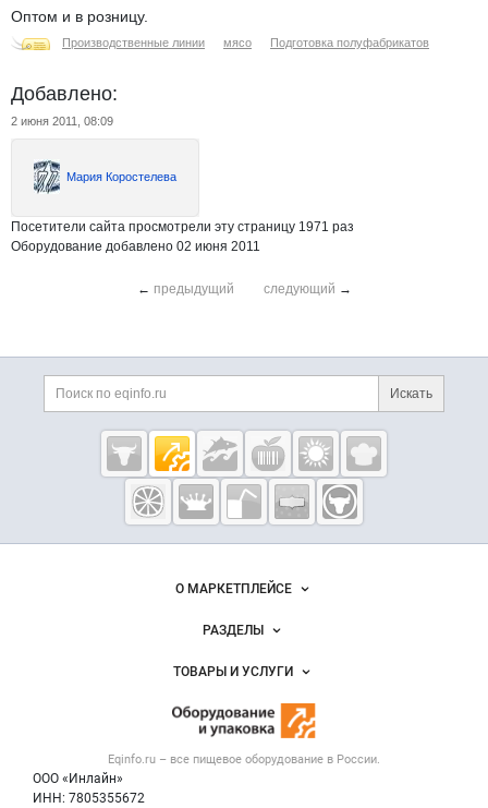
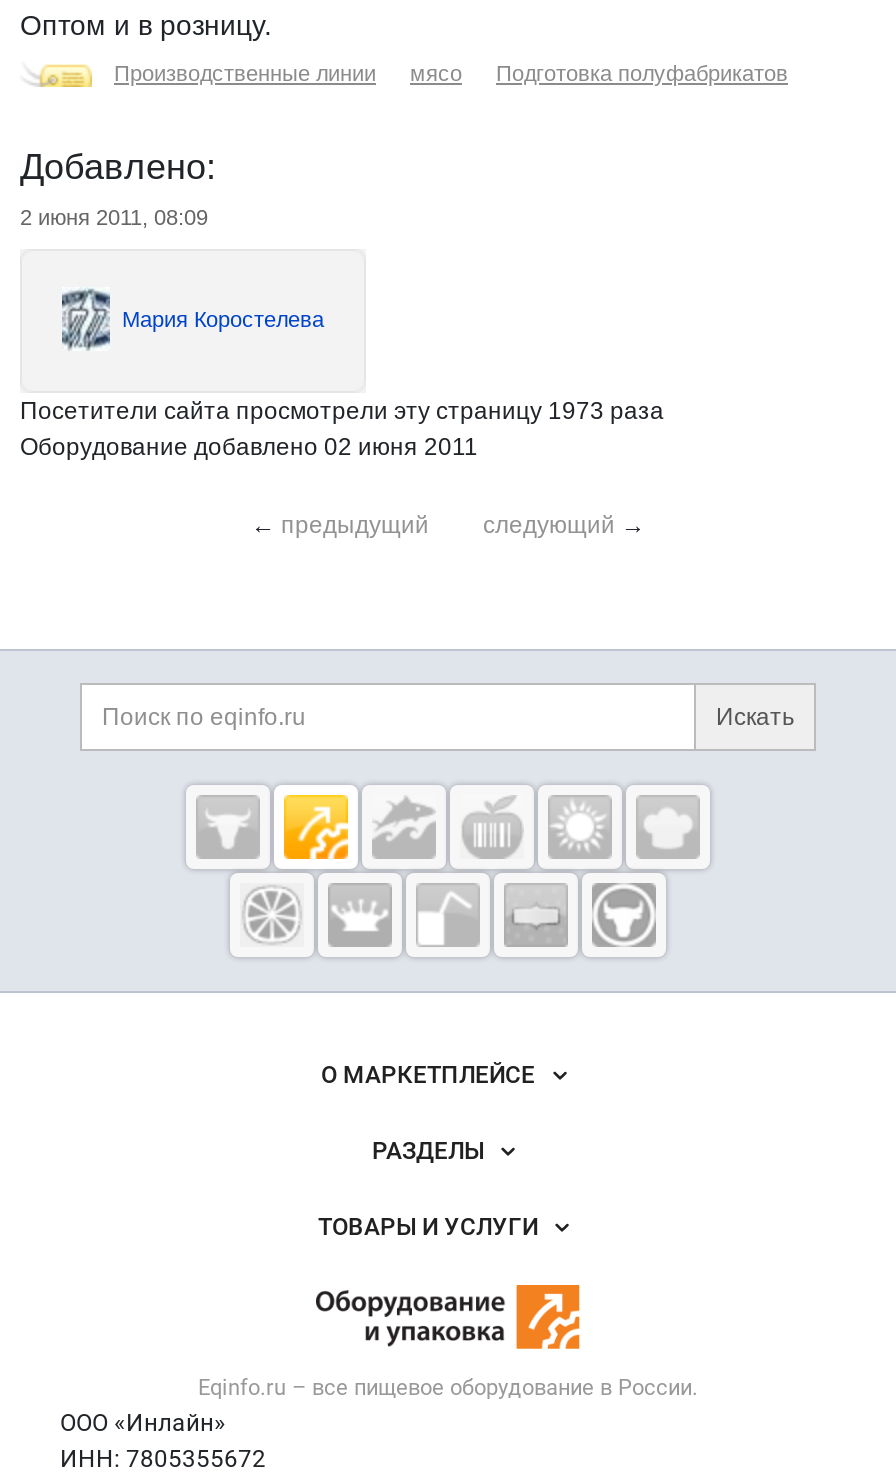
- Посетители сайта просмотрели эту страницу 1971 раз
+ Посетители сайта просмотрели эту страницу 1973 раза
